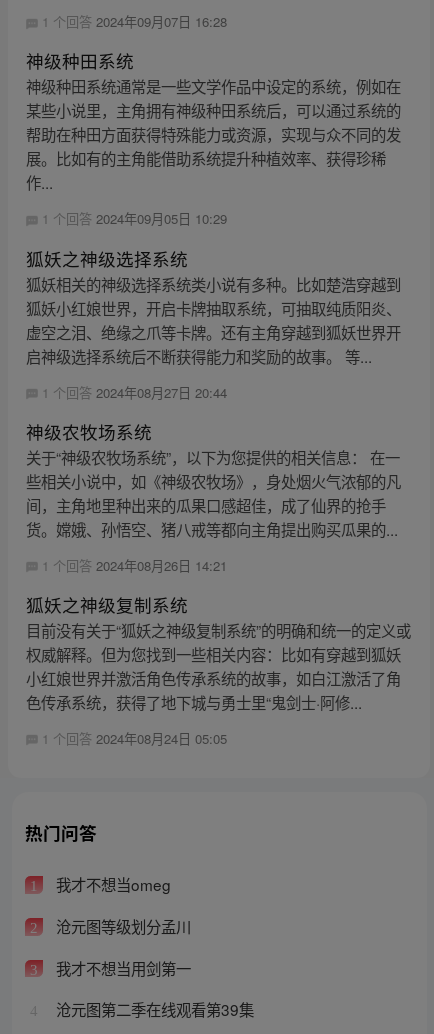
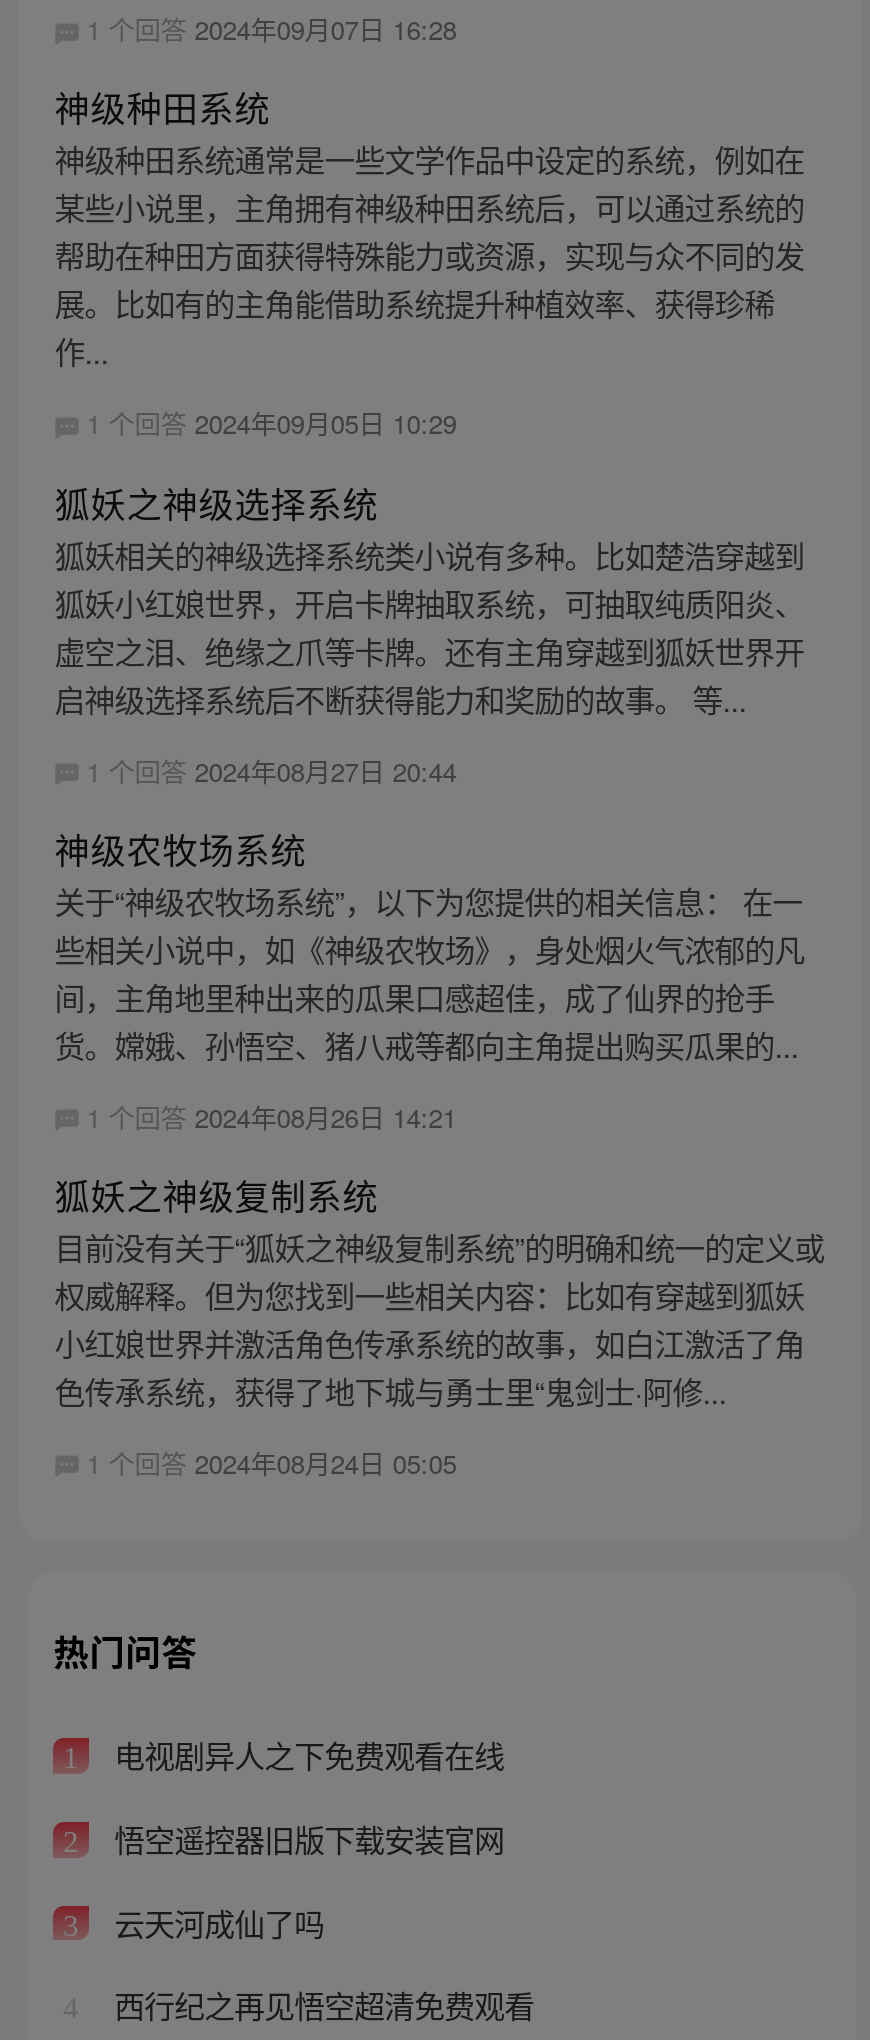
- 我才不想当omeg
+ 电视剧异人之下免费观看在线

- 沧元图等级划分孟川
+ 悟空遥控器旧版下载安装官网

- 我才不想当用剑第一
+ 云天河成仙了吗

- 沧元图第二季在线观看第39集
+ 西行纪之再见悟空超清免费观看
